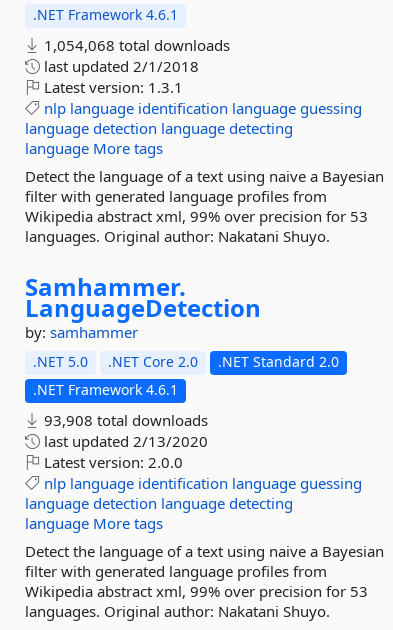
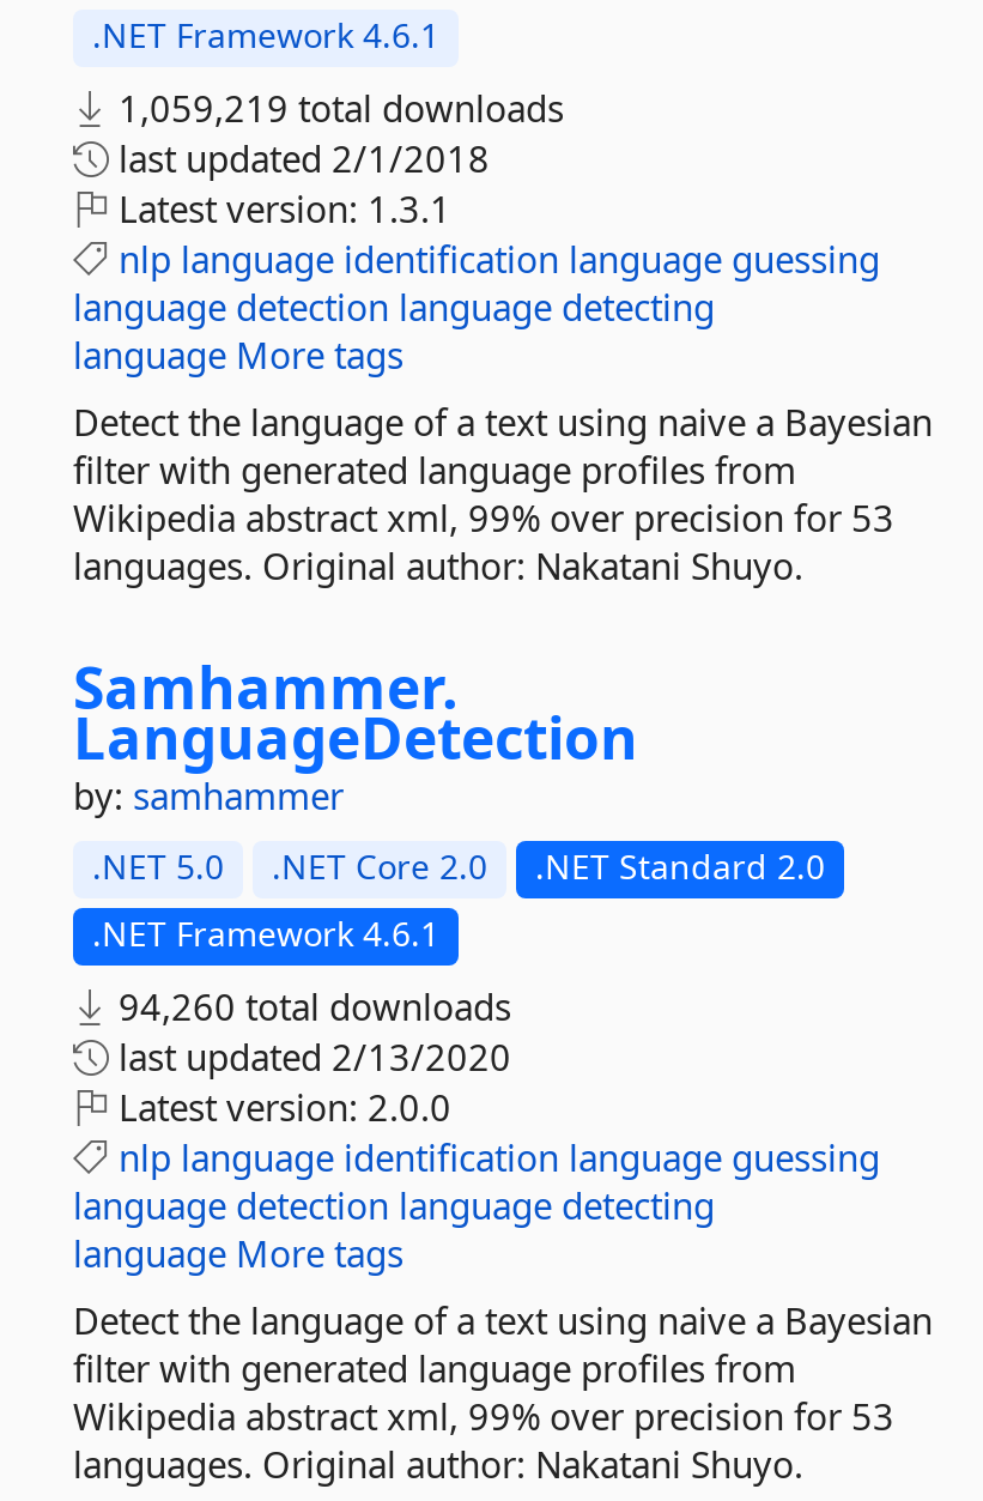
- 1,054,068 total downloads
+ 1,059,219 total downloads

- 93,908 total downloads
+ 94,260 total downloads
